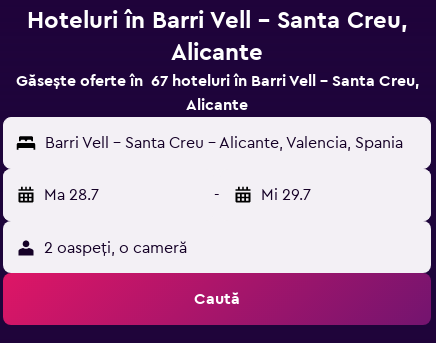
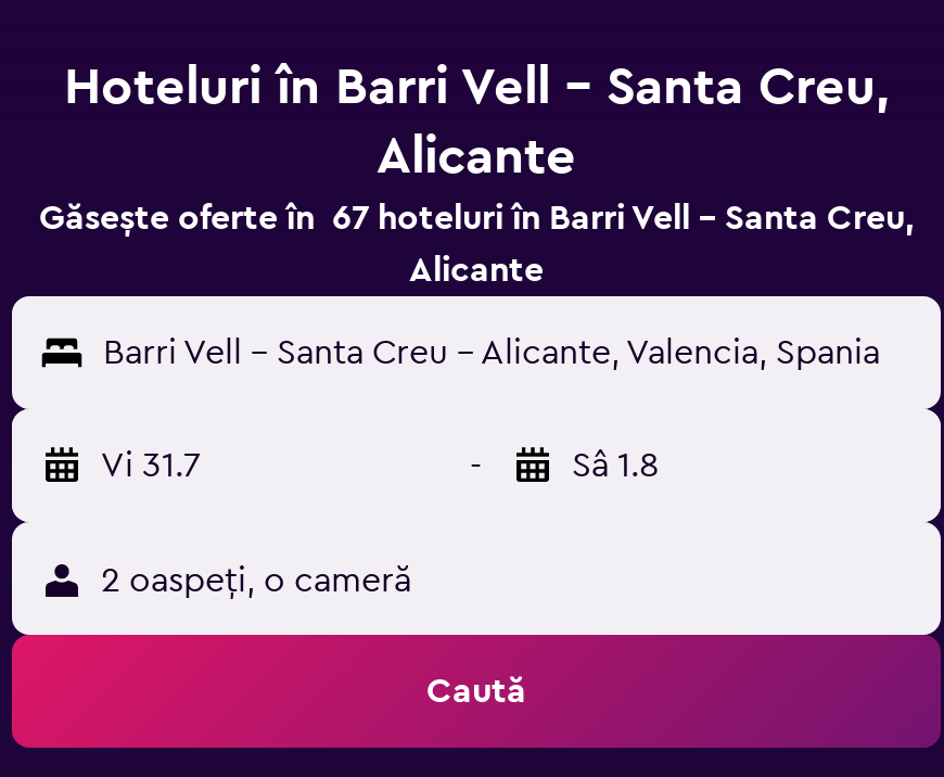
- Ma 28.7
+ Vi 31.7

- Mi 29.7
+ Sâ 1.8
